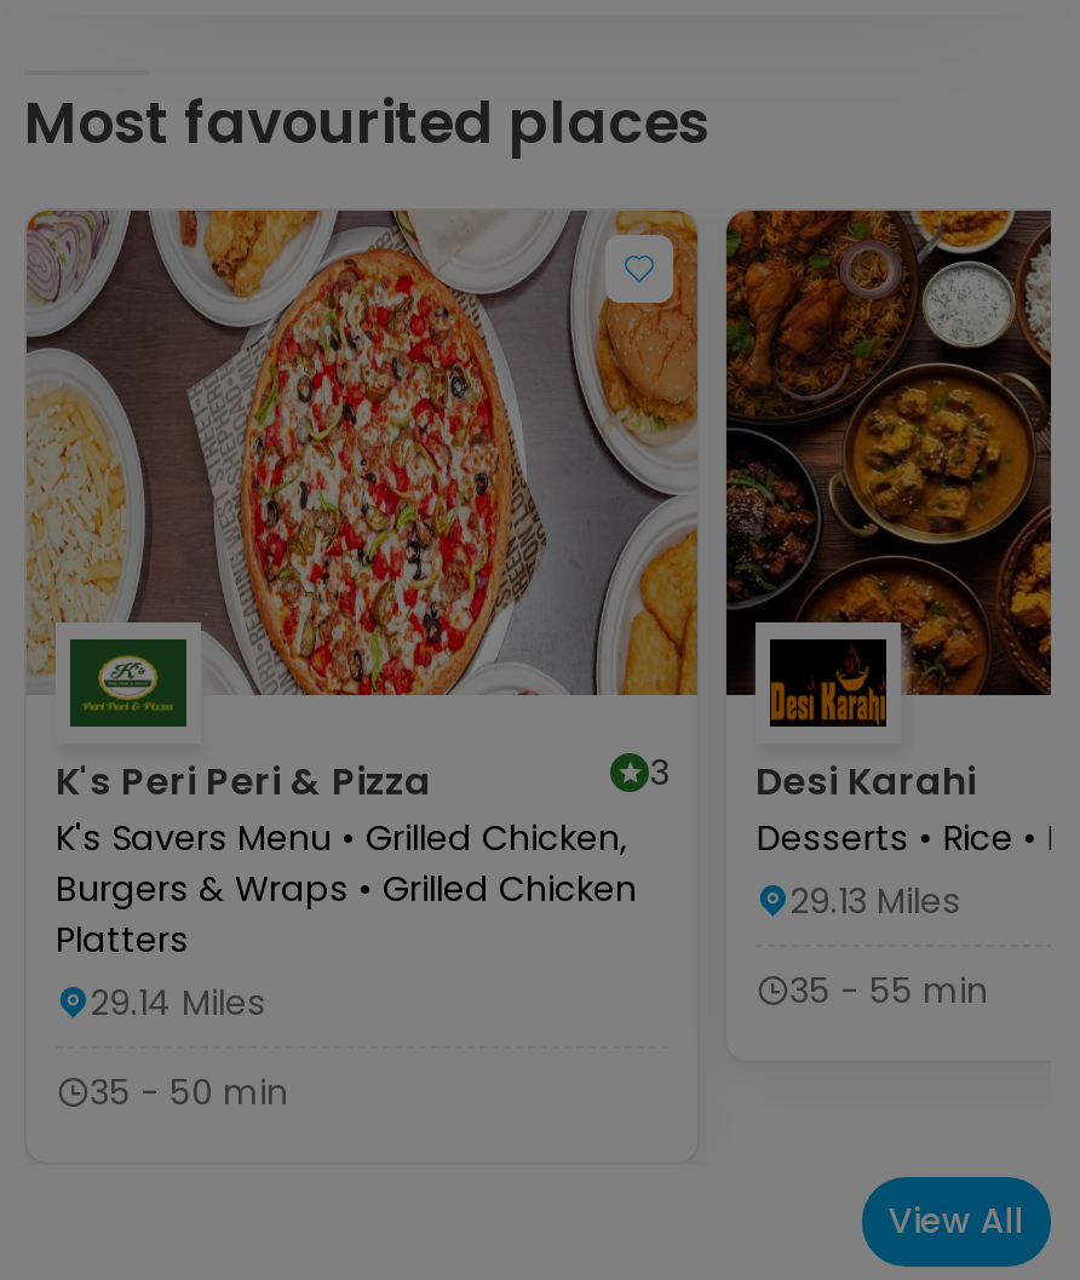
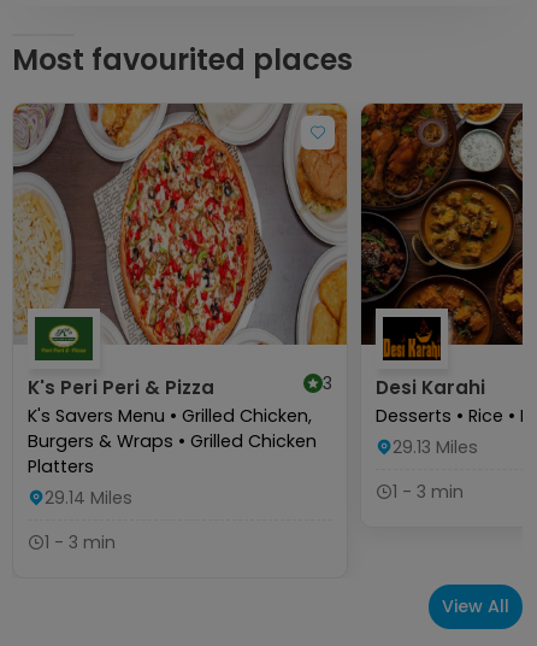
- 35 - 55 min
+ 1 - 3 min

- 35 - 50 min
+ 1 - 3 min
